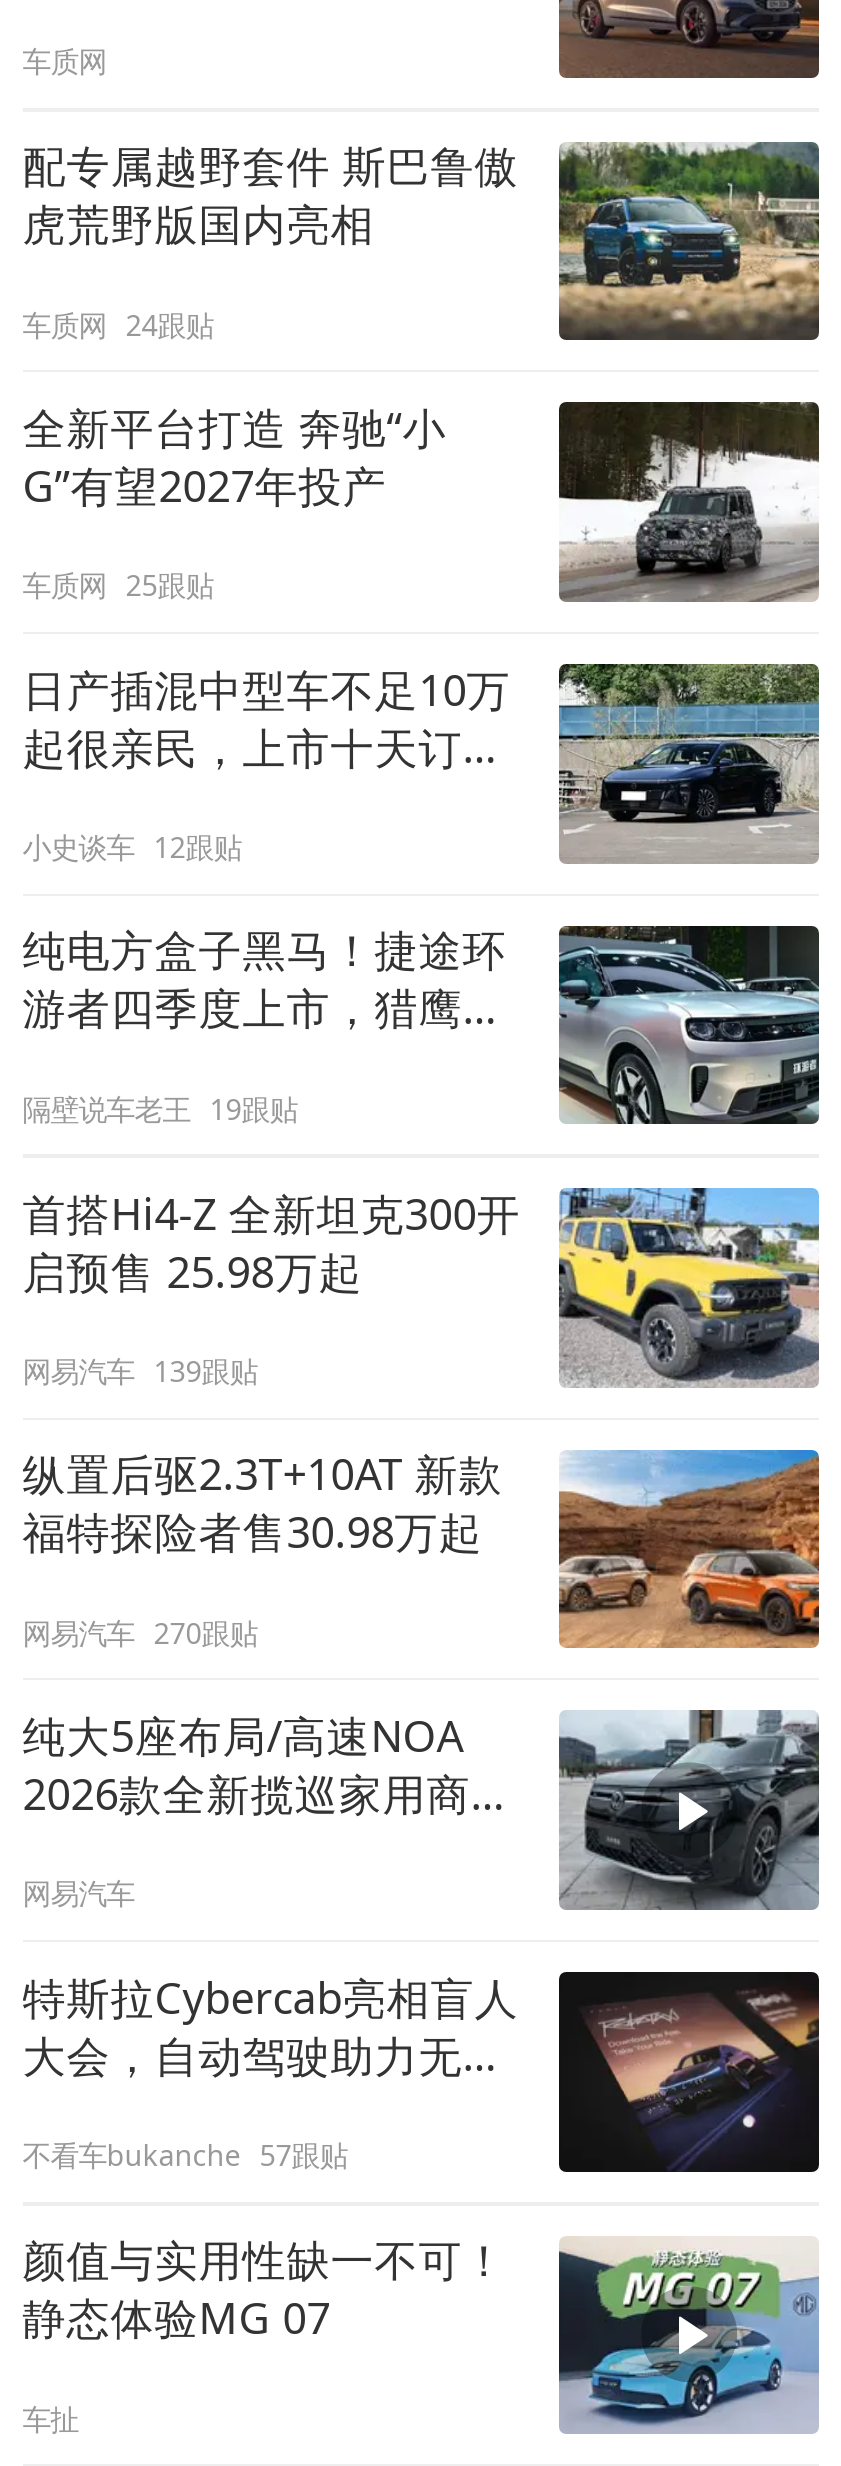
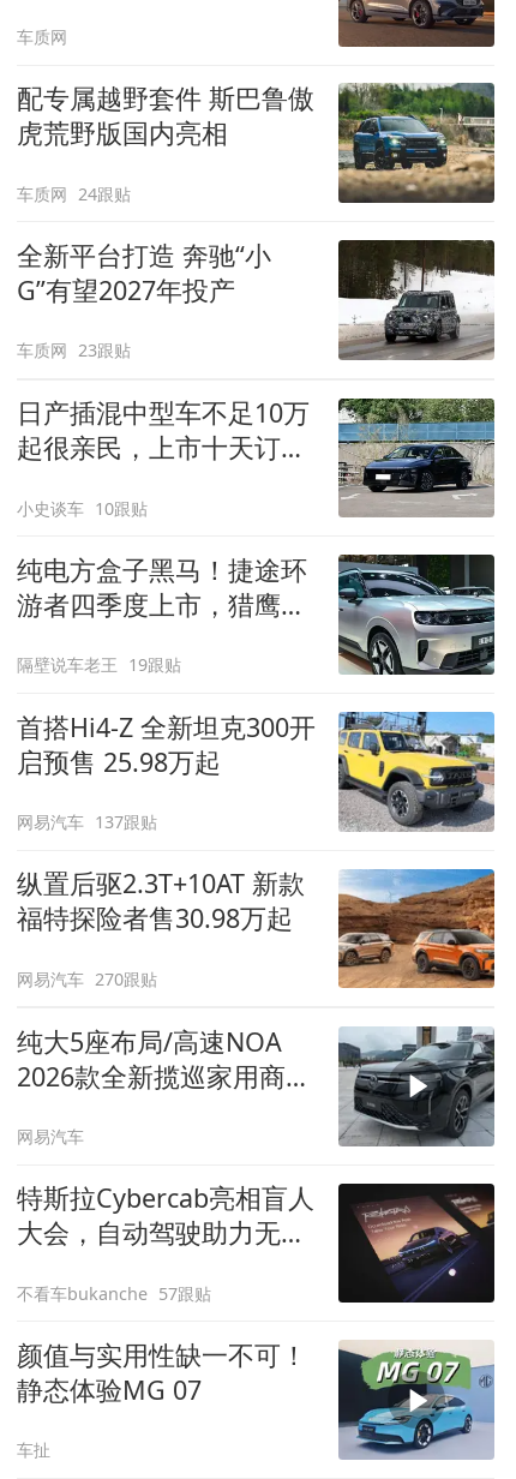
- 车质网 25跟贴
+ 车质网 23跟贴

- 小史谈车 12跟贴
+ 小史谈车 10跟贴

- 网易汽车 139跟贴
+ 网易汽车 137跟贴
